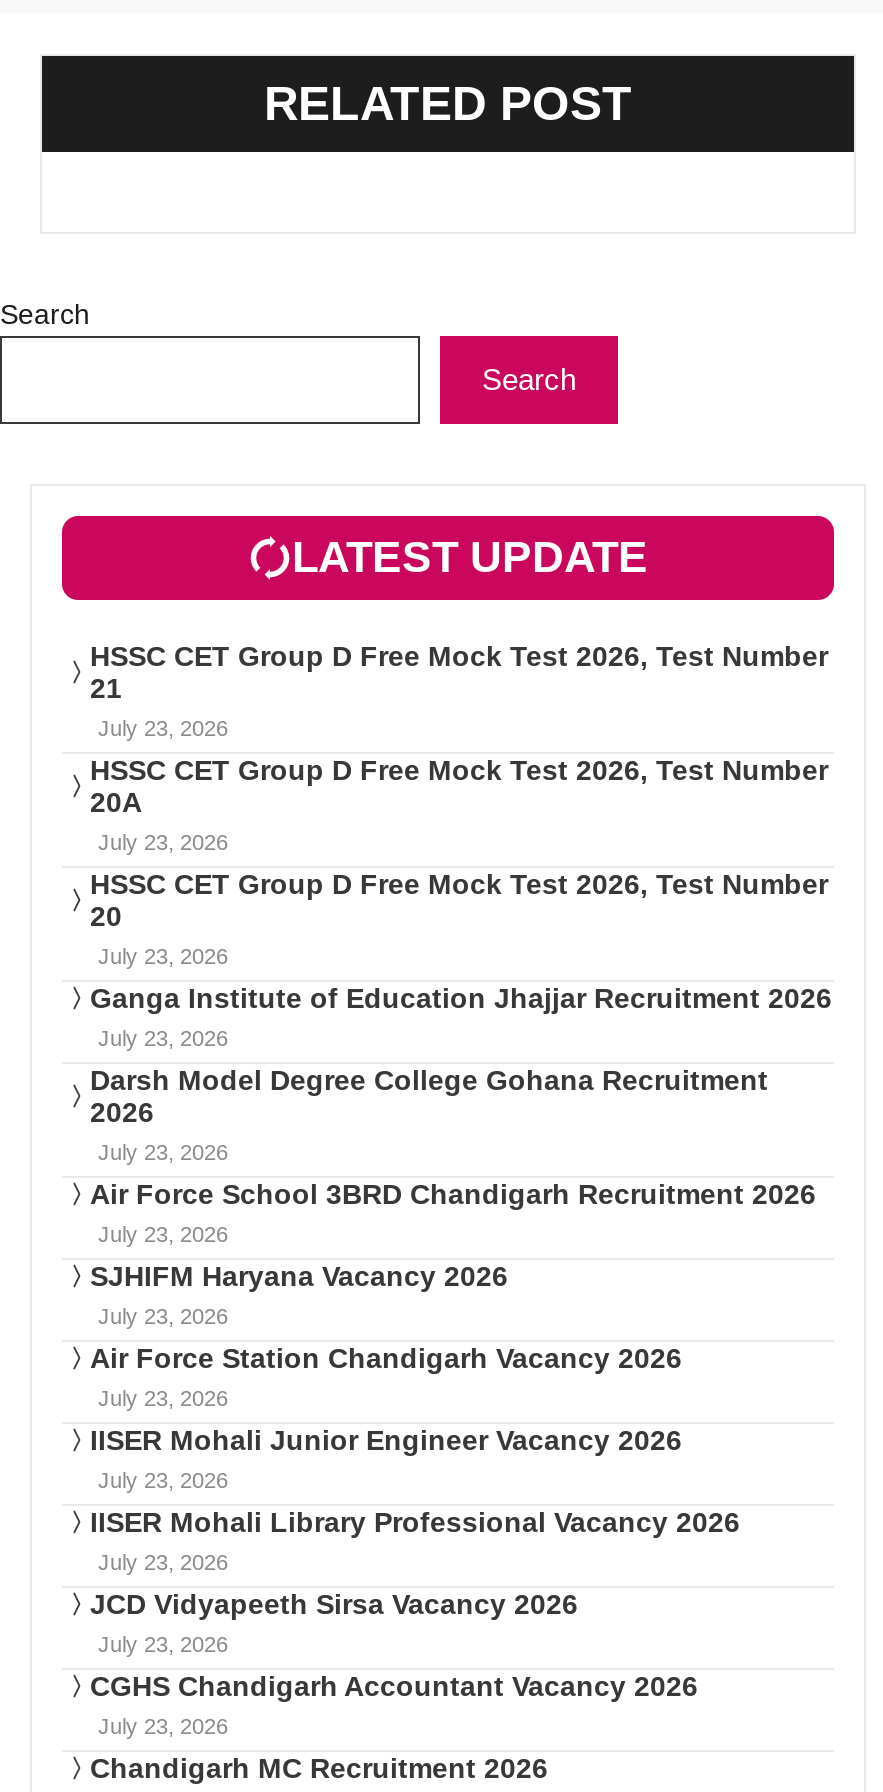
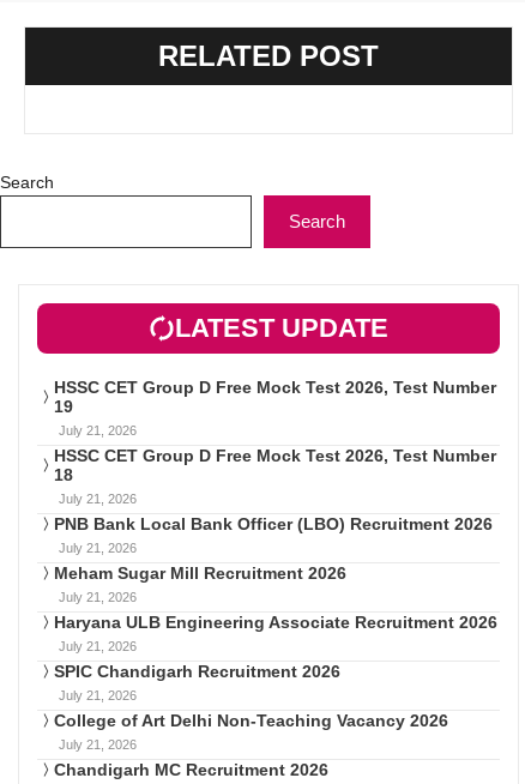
- 21
+ 19

- July 23, 2026
+ July 21, 2026

- 20A
- July 23, 2026
- HSSC CET Group D Free Mock Test 2026, Test Number
- 20
- July 23, 2026
- Ganga Institute of Education Jhajjar Recruitment 2026
- July 23, 2026
- Darsh Model Degree College Gohana Recruitment
- 2026
- July 23, 2026
- Air Force School 3BRD Chandigarh Recruitment 2026
- July 23, 2026
- SJHIFM Haryana Vacancy 2026
- July 23, 2026
- Air Force Station Chandigarh Vacancy 2026
- July 23, 2026
- IISER Mohali Junior Engineer Vacancy 2026
- July 23, 2026
- IISER Mohali Library Professional Vacancy 2026
- July 23, 2026
- JCD Vidyapeeth Sirsa Vacancy 2026
- July 23, 2026
- CGHS Chandigarh Accountant Vacancy 2026
- July 23, 2026
+ 18
+ July 21, 2026
+ PNB Bank Local Bank Officer (LBO) Recruitment 2026
+ July 21, 2026
+ Meham Sugar Mill Recruitment 2026
+ July 21, 2026
+ Haryana ULB Engineering Associate Recruitment 2026
+ July 21, 2026
+ SPIC Chandigarh Recruitment 2026
+ July 21, 2026
+ College of Art Delhi Non-Teaching Vacancy 2026
+ July 21, 2026
